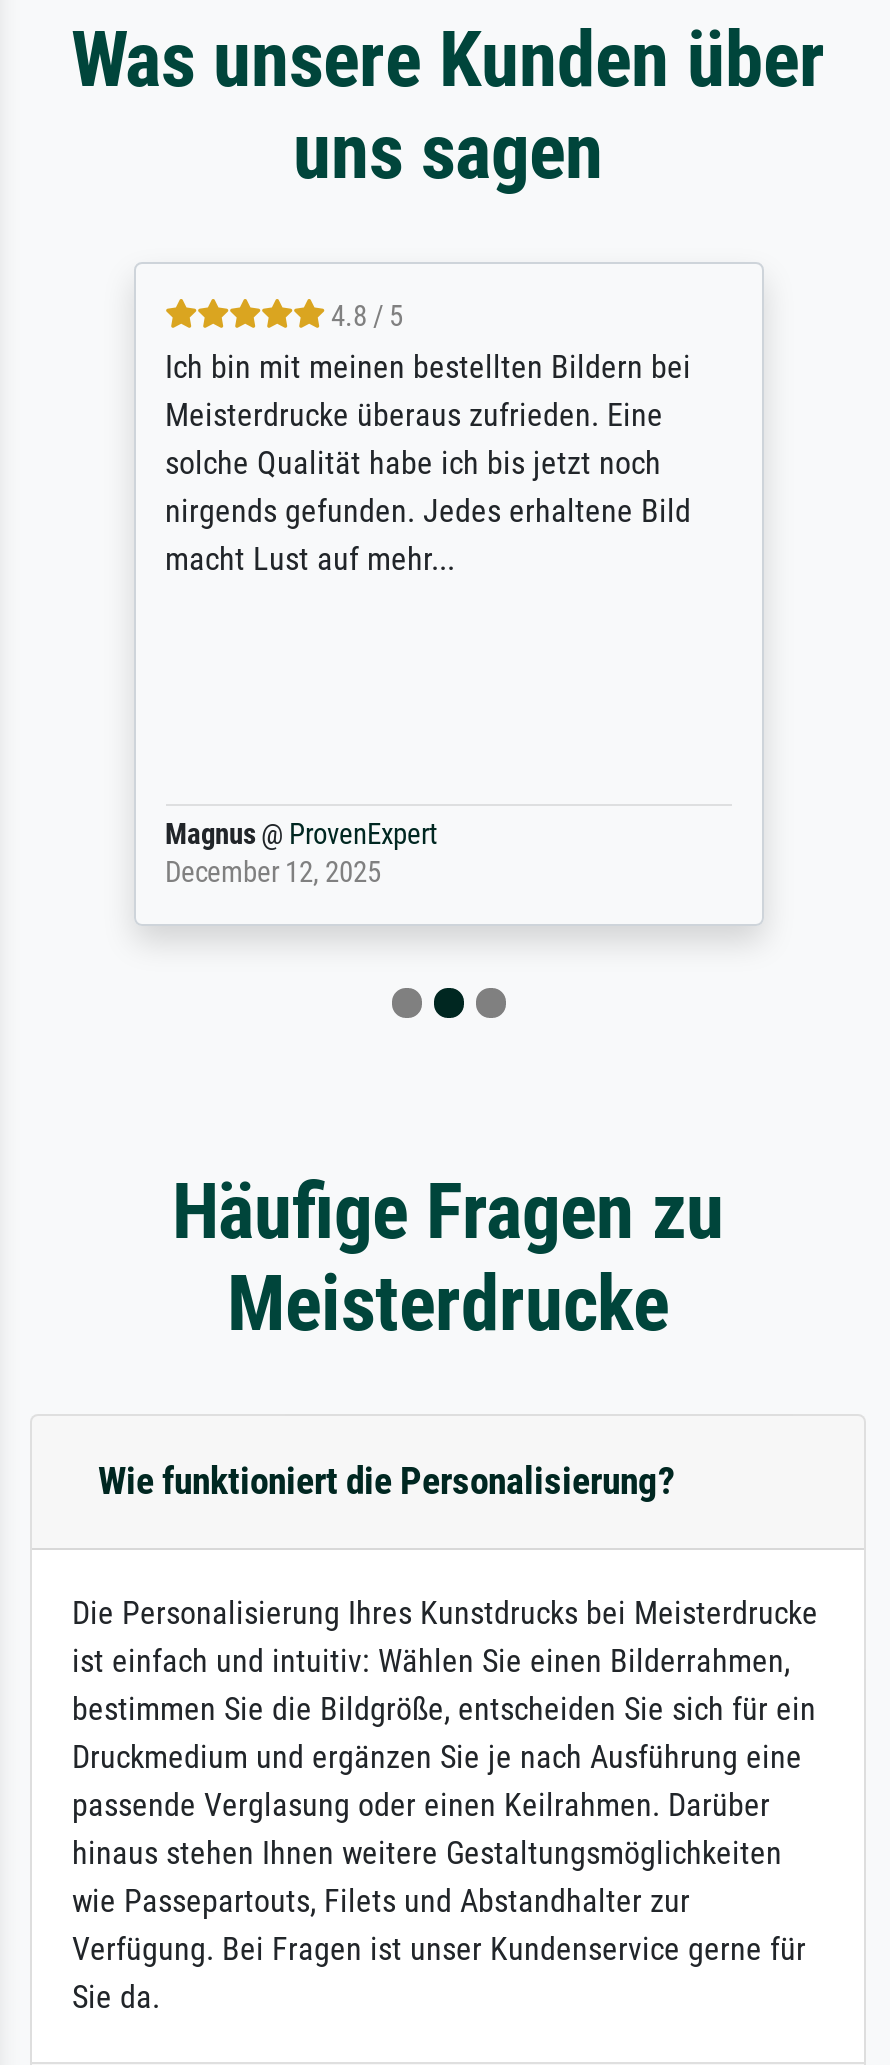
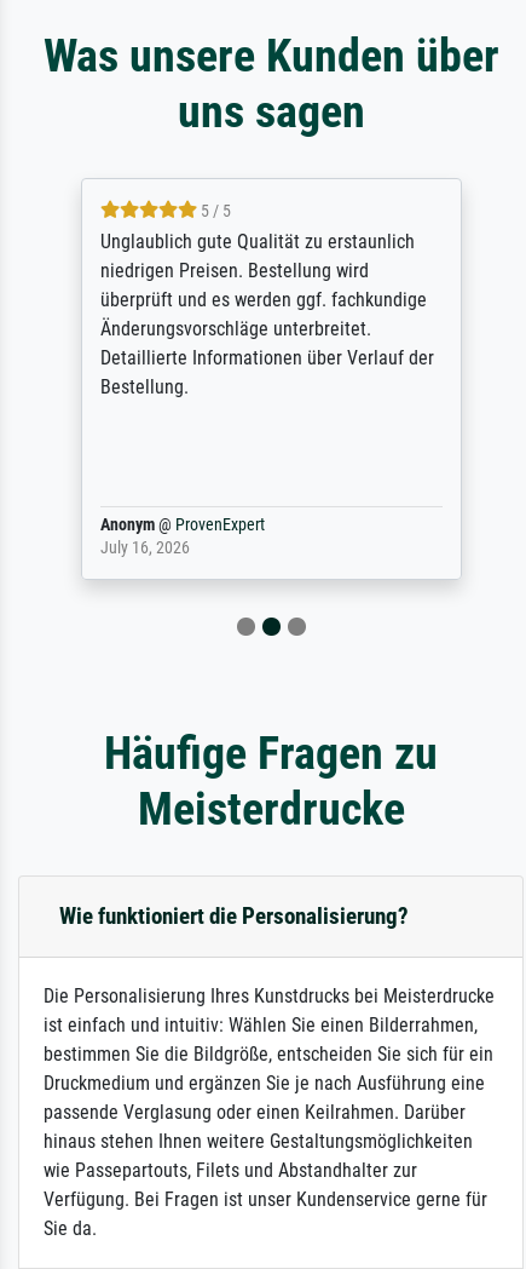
- 4.8 / 5
- Ich bin mit meinen bestellten Bildern bei
- Meisterdrucke überaus zufrieden. Eine
- solche Qualität habe ich bis jetzt noch
- nirgends gefunden. Jedes erhaltene Bild
- macht Lust auf mehr...
+ 5 / 5
+ Unglaublich gute Qualität zu erstaunlich
+ niedrigen Preisen. Bestellung wird
+ überprüft und es werden ggf. fachkundige
+ Änderungsvorschläge unterbreitet.
+ Detaillierte Informationen über Verlauf der
+ Bestellung.

- Magnus @ ProvenExpert
- December 12, 2025
+ Anonym @ ProvenExpert
+ July 16, 2026
